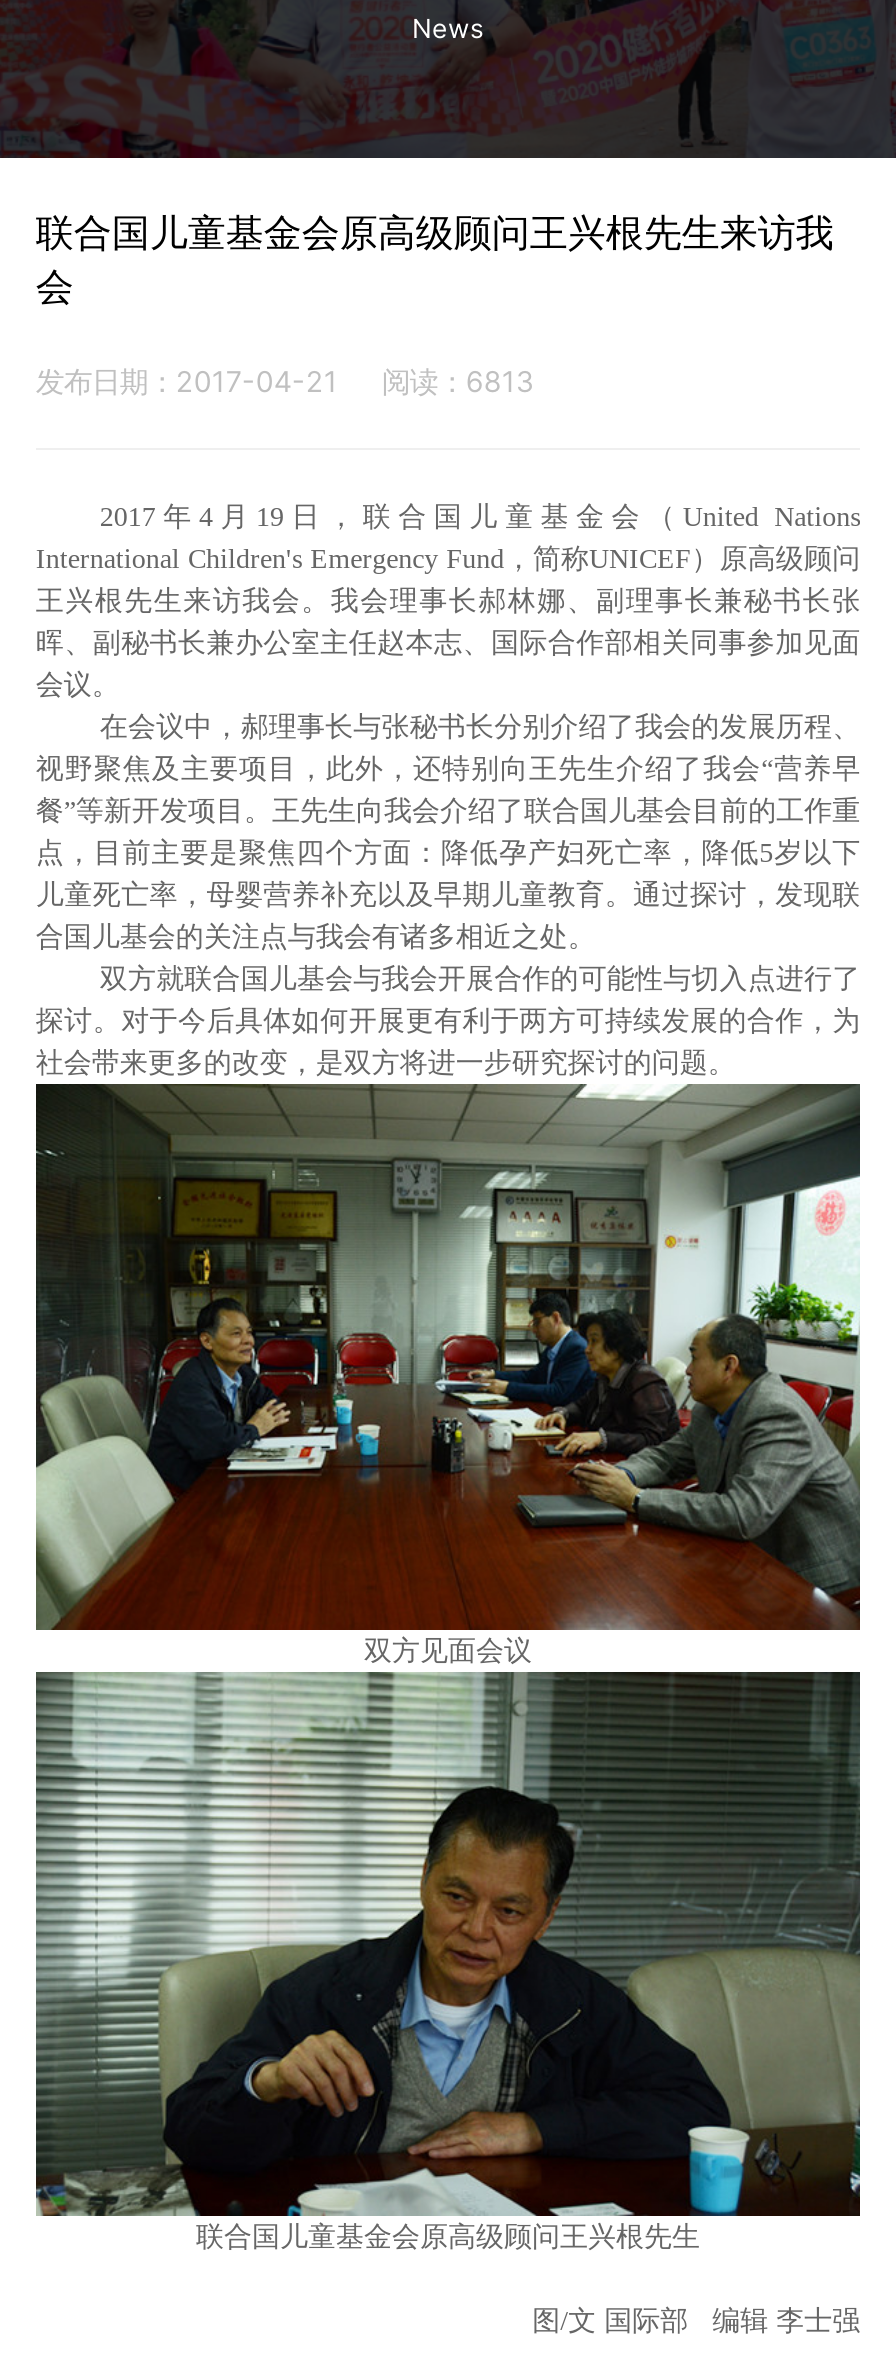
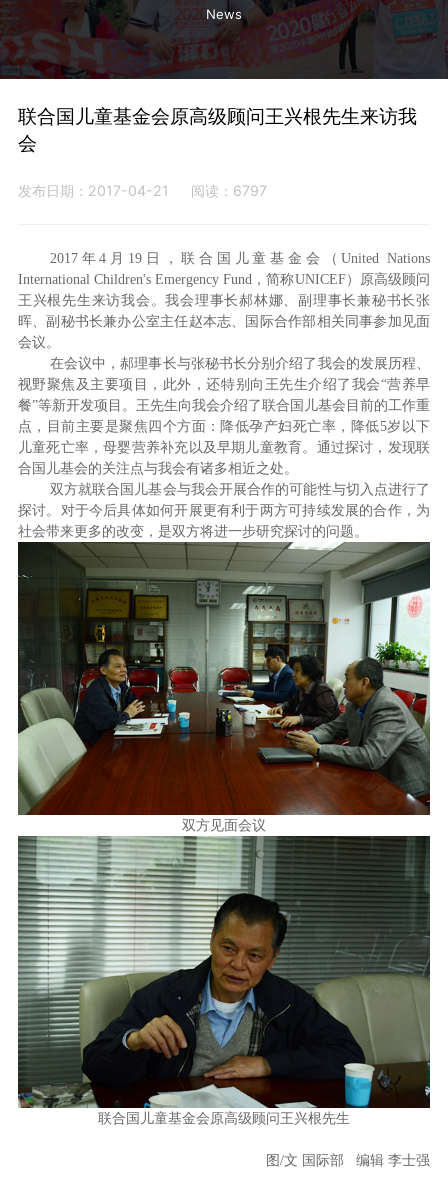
- 发布日期：2017-04-21 阅读：6813
+ 发布日期：2017-04-21 阅读：6797
